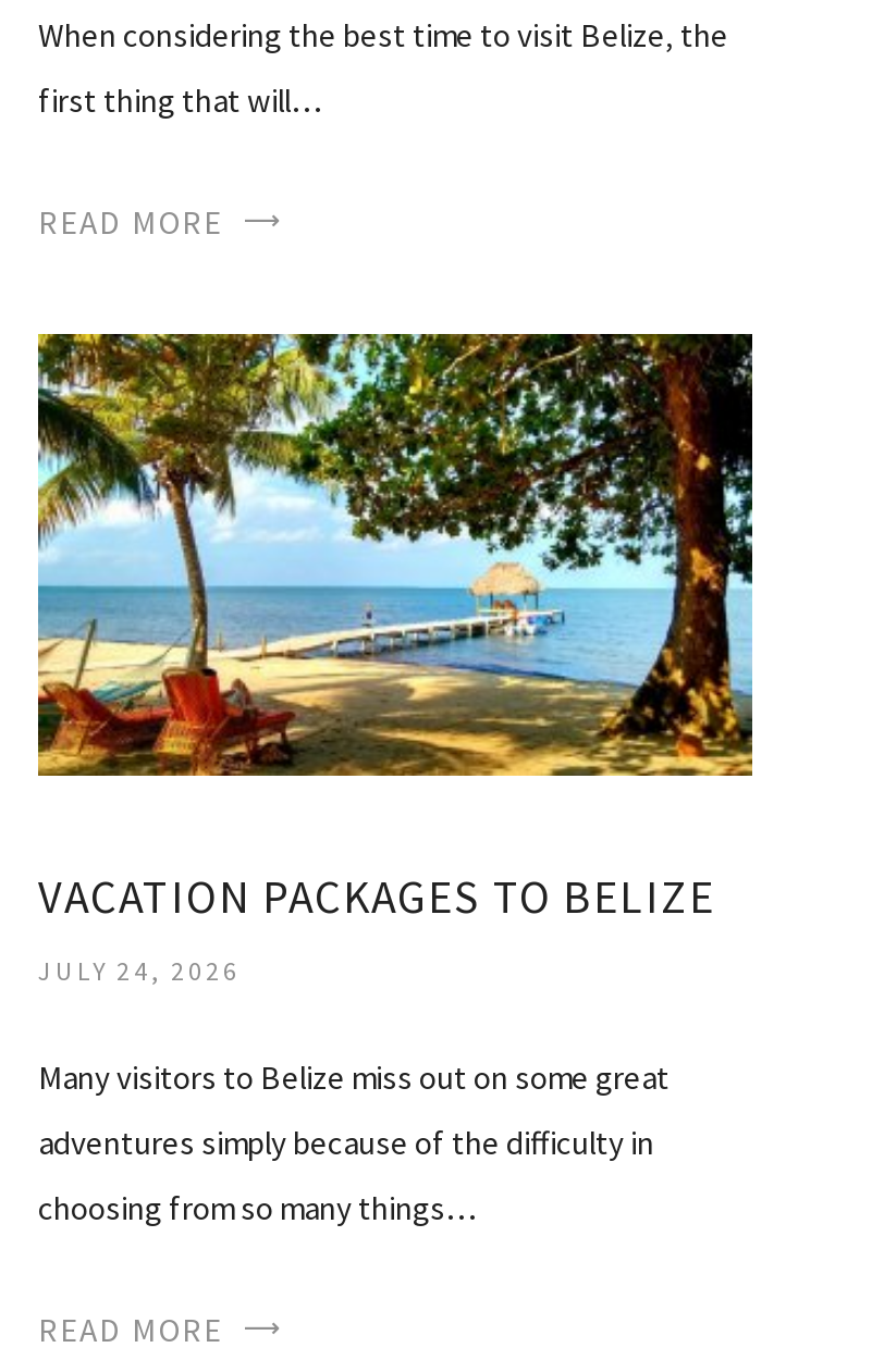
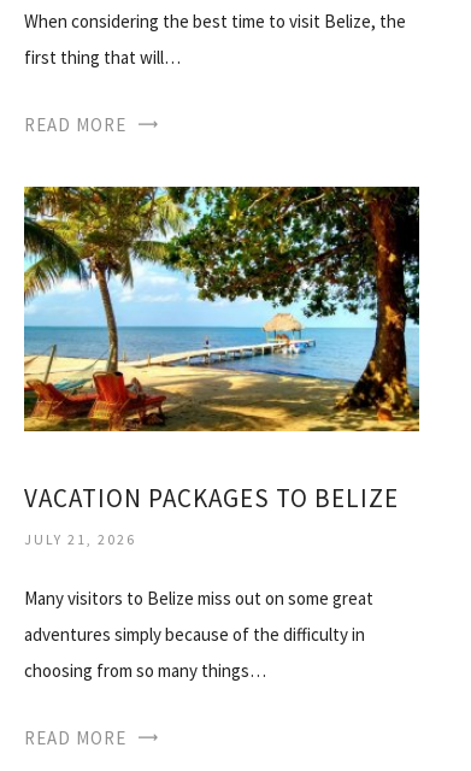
- JULY 24, 2026
+ JULY 21, 2026
